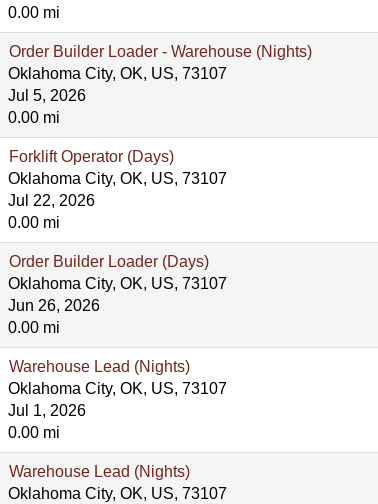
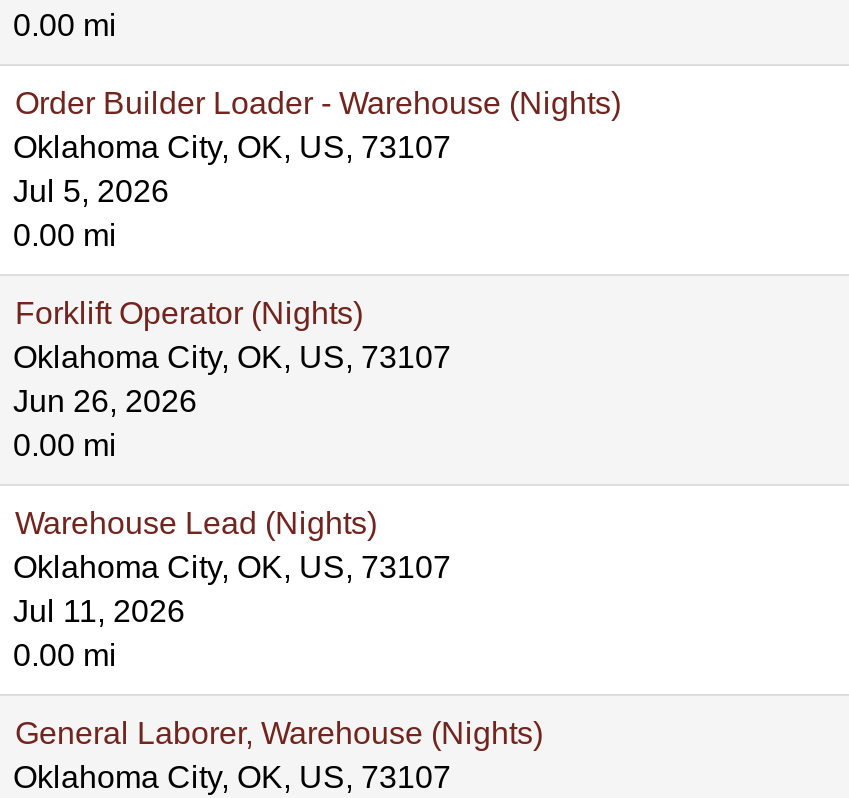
- Forklift Operator (Days)
- Oklahoma City, OK, US, 73107
- Jul 22, 2026
- 0.00 mi
- Order Builder Loader (Days)
+ Forklift Operator (Nights)

- Jul 1, 2026
+ Jul 11, 2026

- Warehouse Lead (Nights)
+ General Laborer, Warehouse (Nights)
